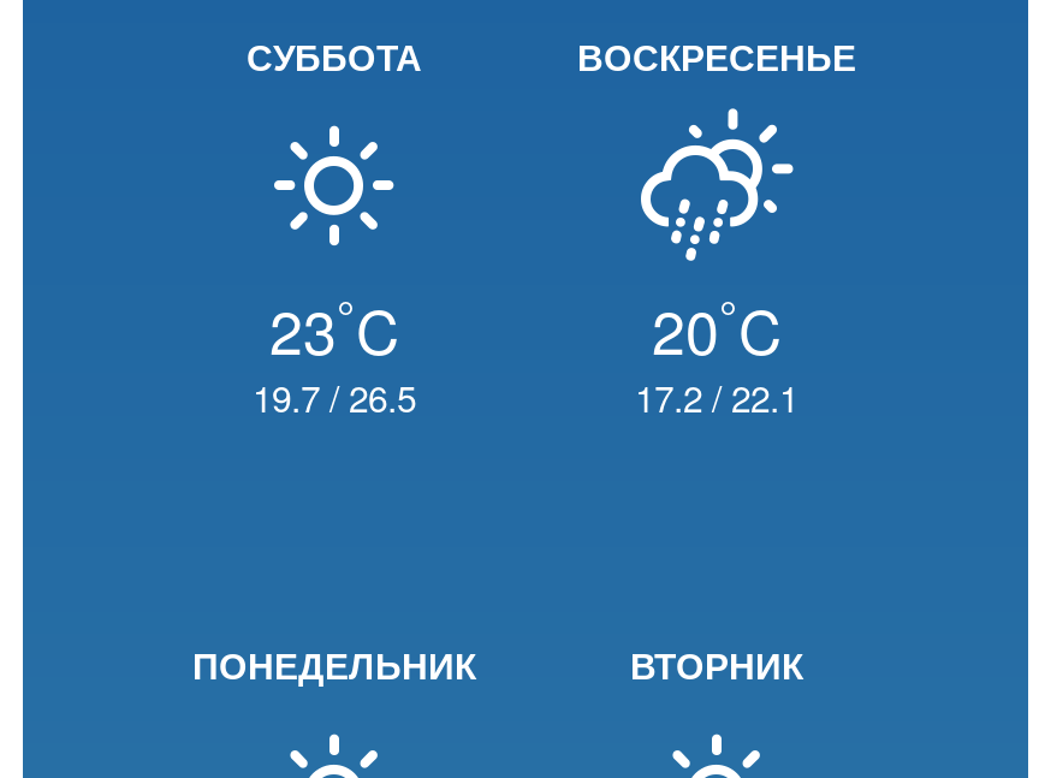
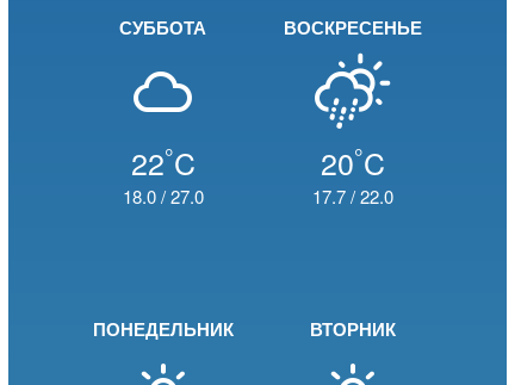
- [image]
- 23°C
+ [image]
+ 22°C

- 19.7 / 26.5
+ 18.0 / 27.0

- 17.2 / 22.1
+ 17.7 / 22.0
